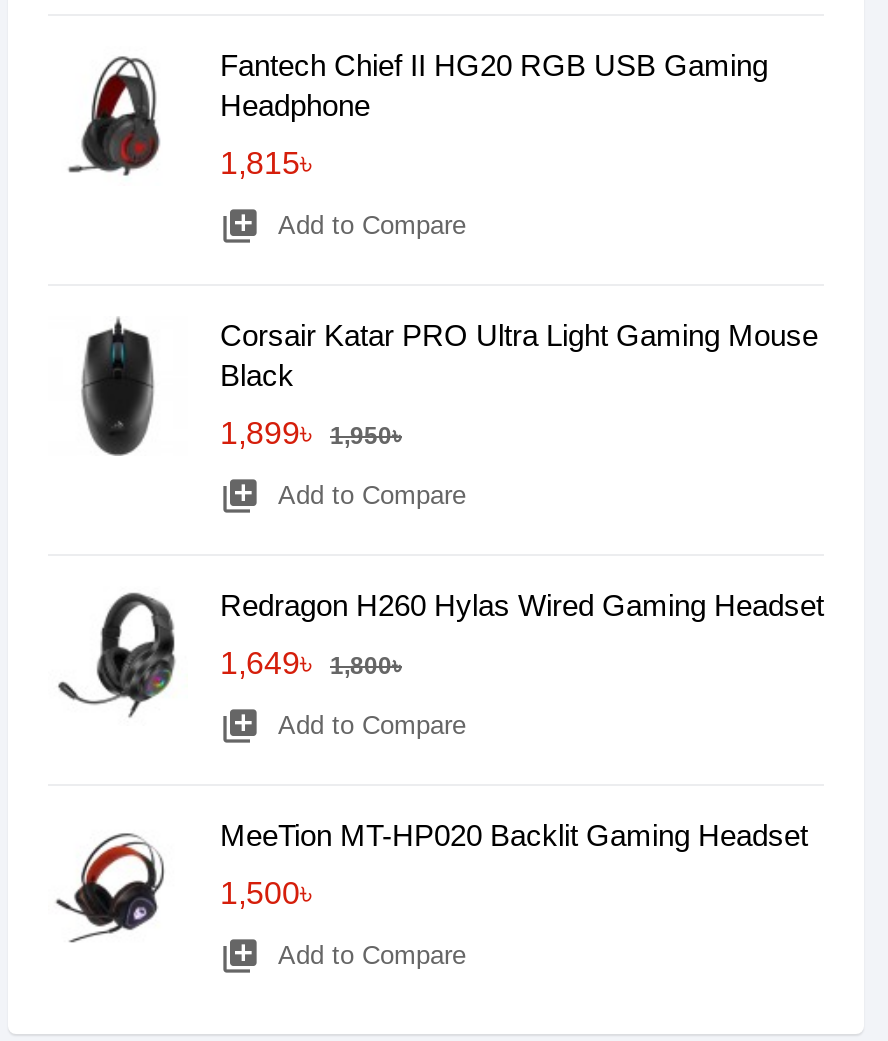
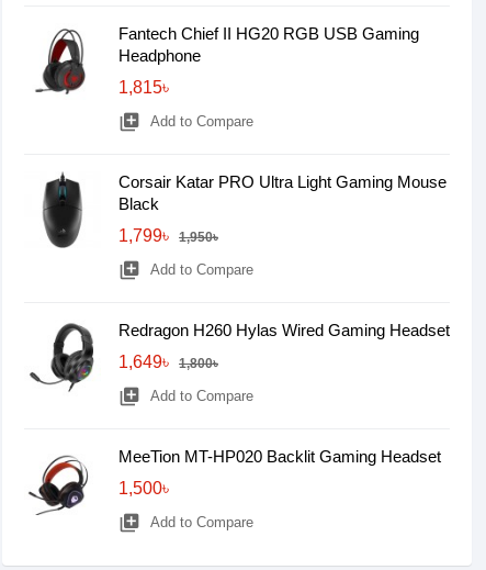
- 1,899৳ 1,950৳
+ 1,799৳ 1,950৳
